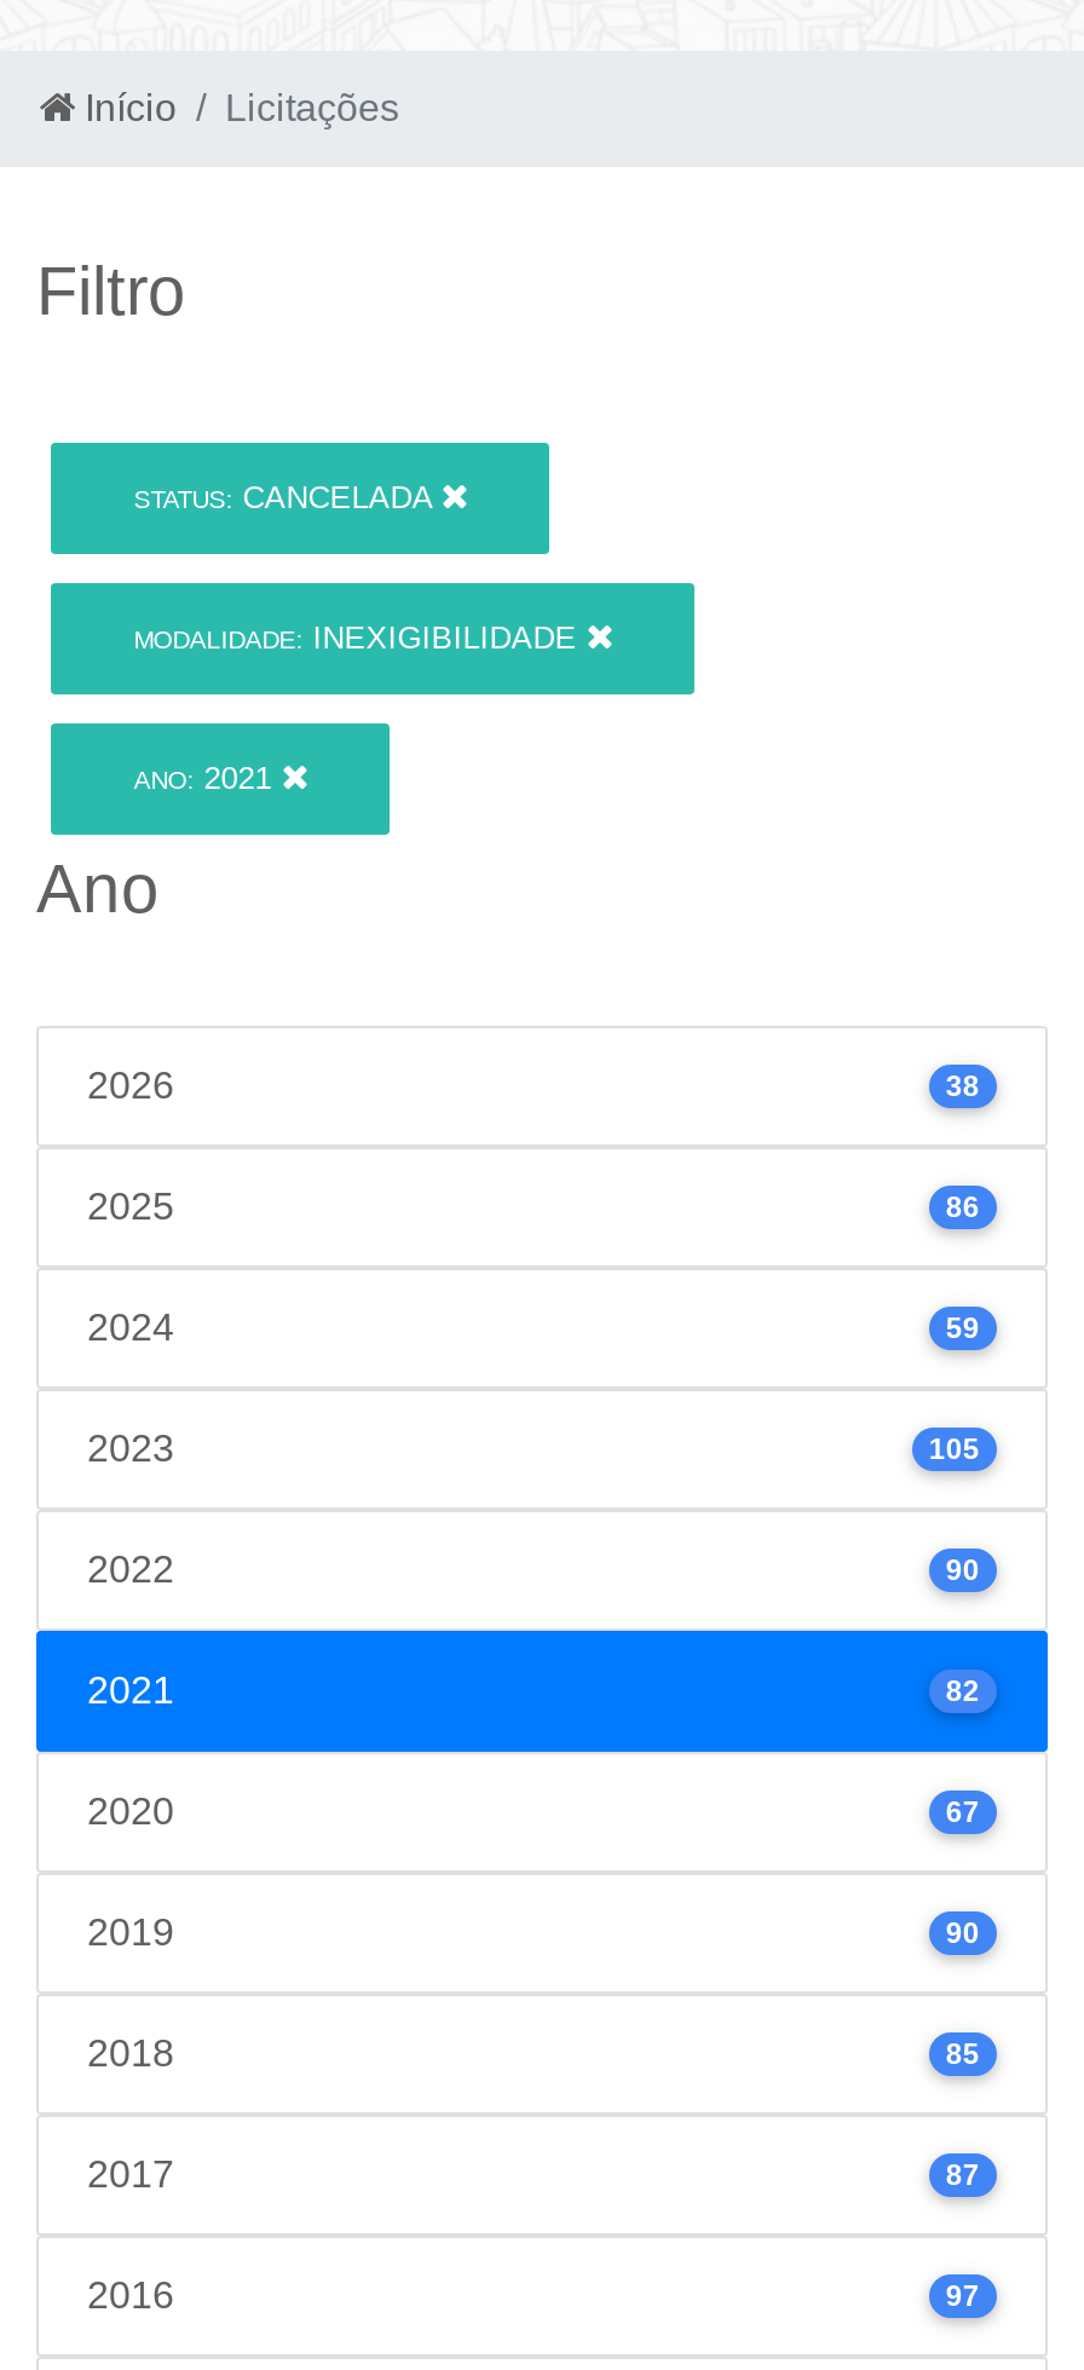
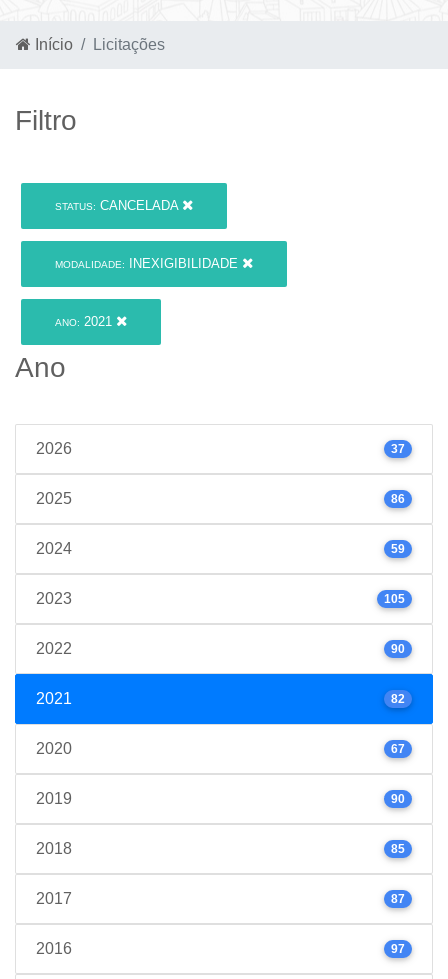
- 38
+ 37
